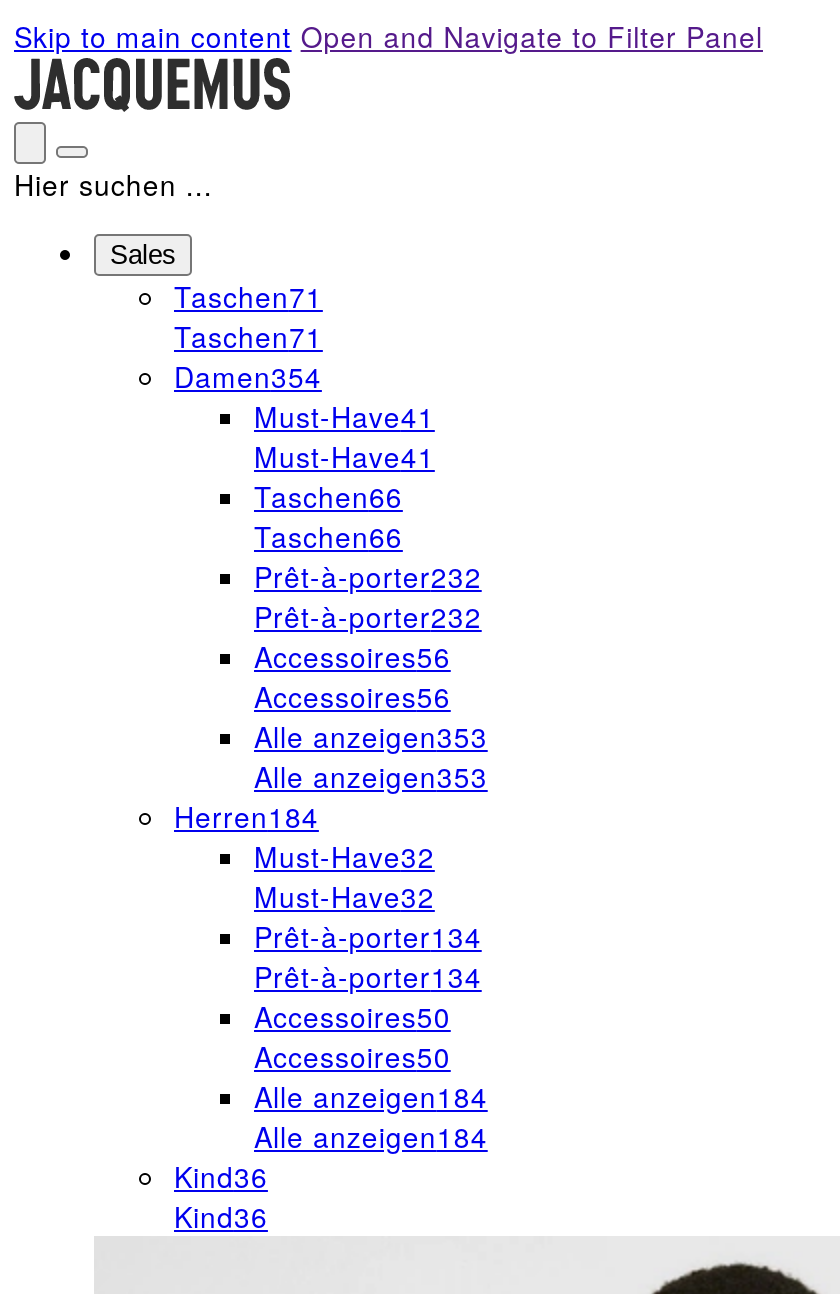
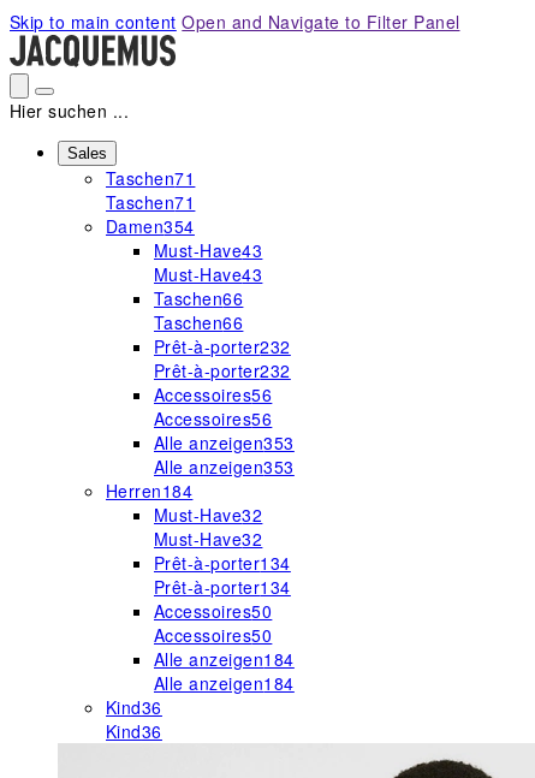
- Must-Have41
+ Must-Have43

- Must-Have41
+ Must-Have43
